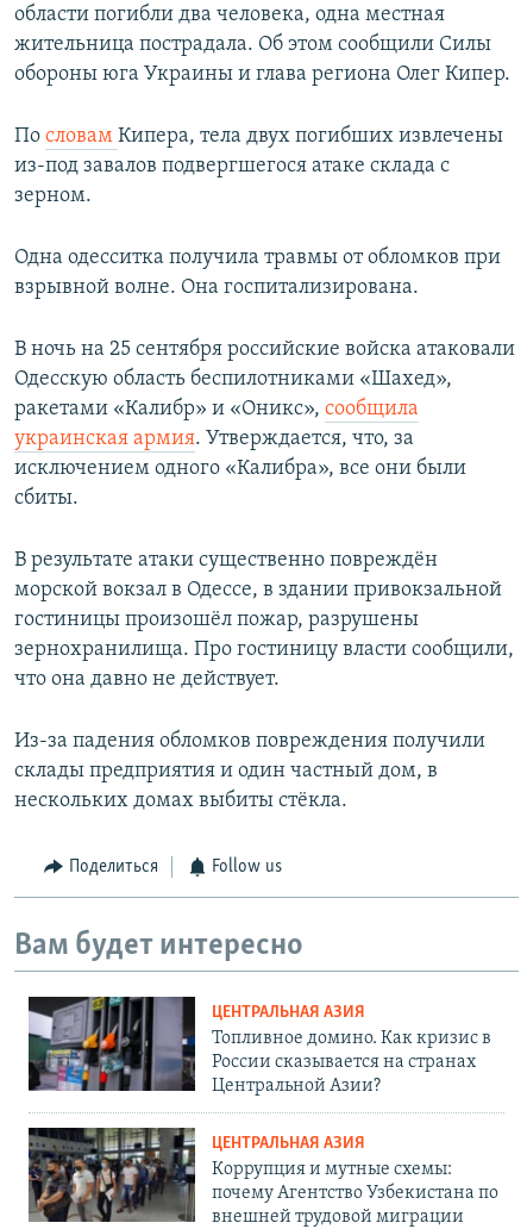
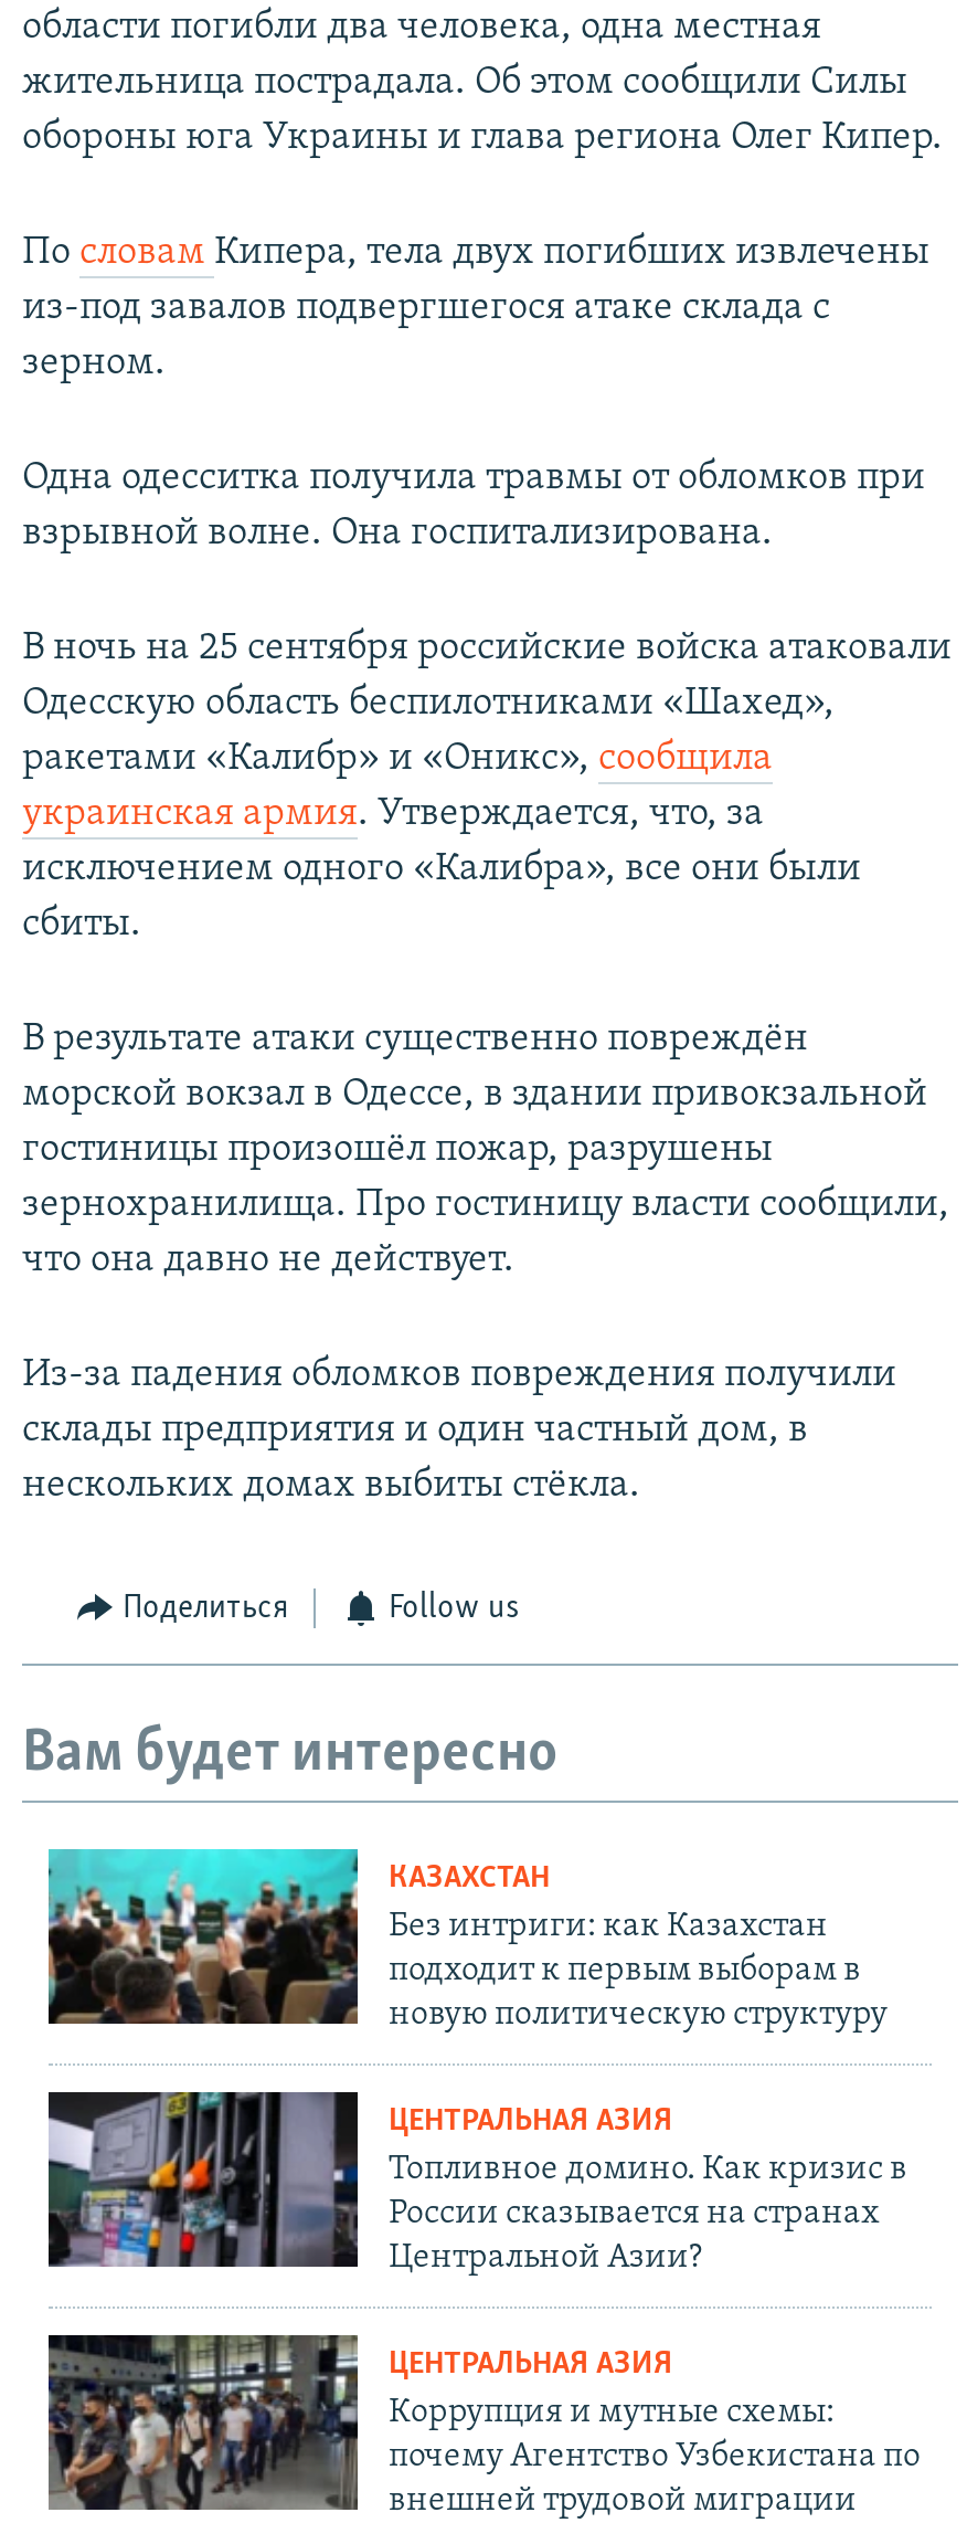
+ [image]
+ КАЗАХСТАН
+ Без интриги: как Казахстан
+ подходит к первым выборам в
+ новую политическую структуру
